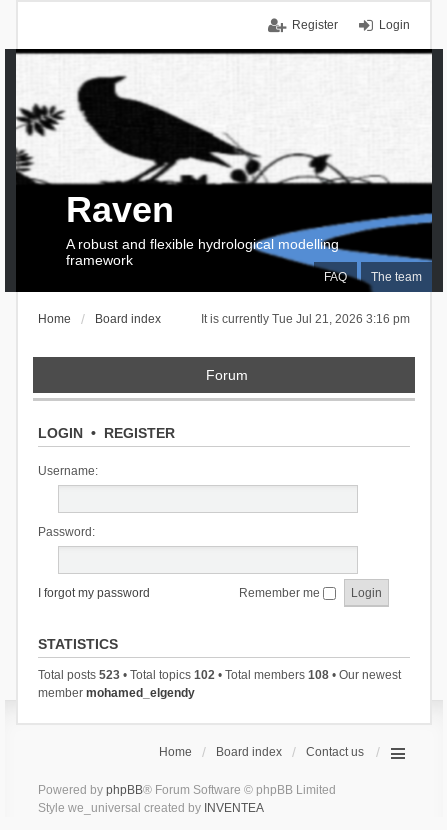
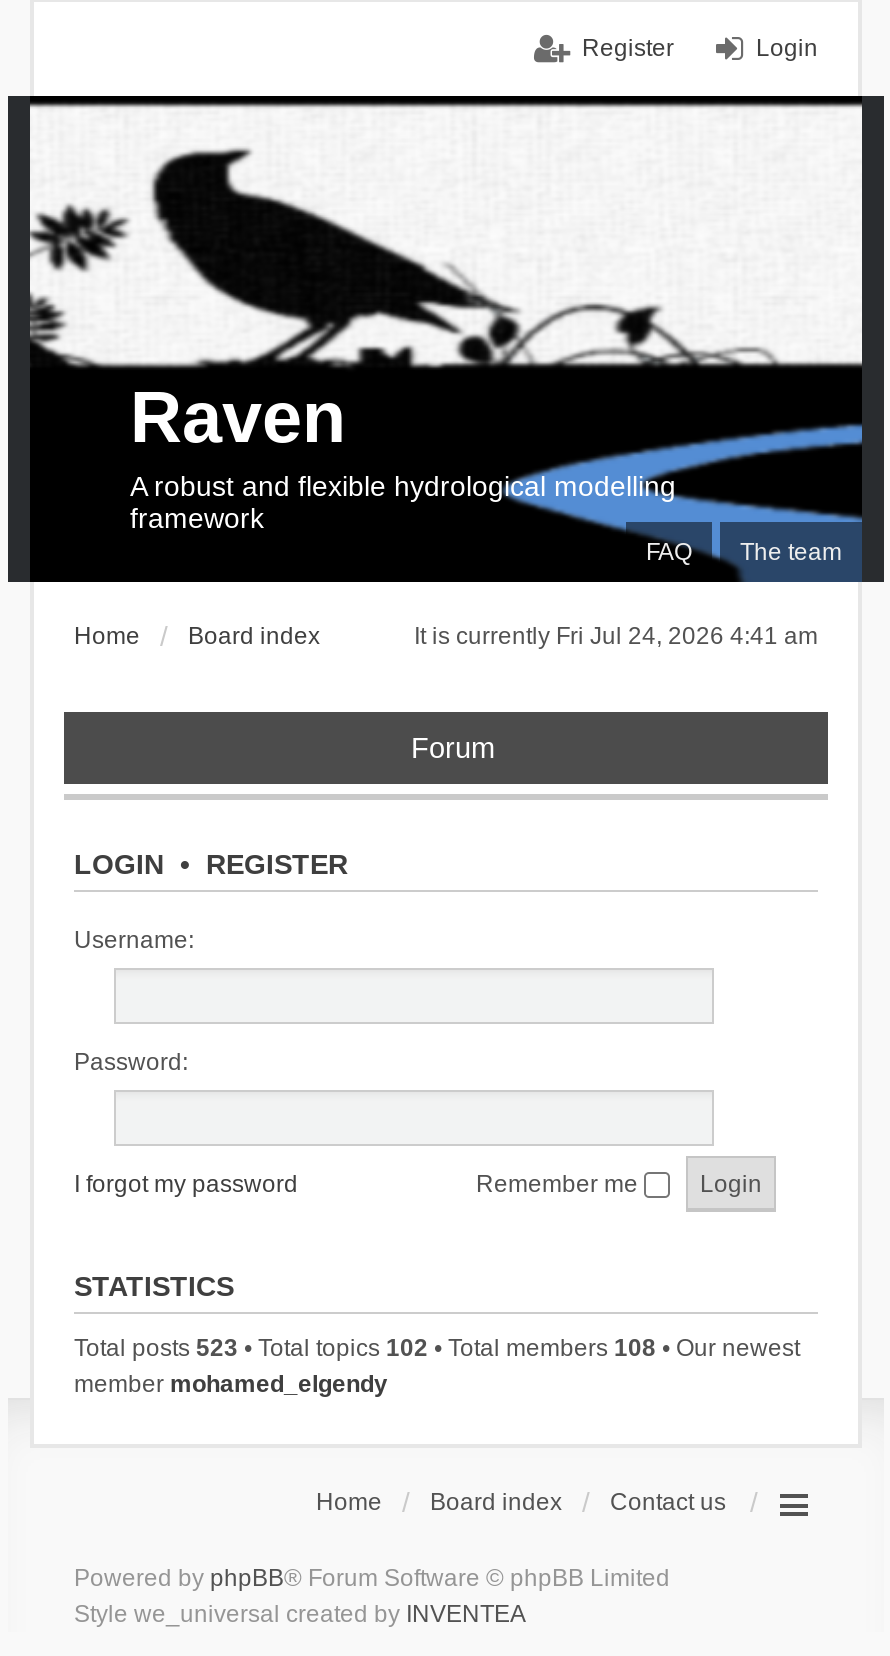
- It is currently Tue Jul 21, 2026 3:16 pm
+ It is currently Fri Jul 24, 2026 4:41 am
